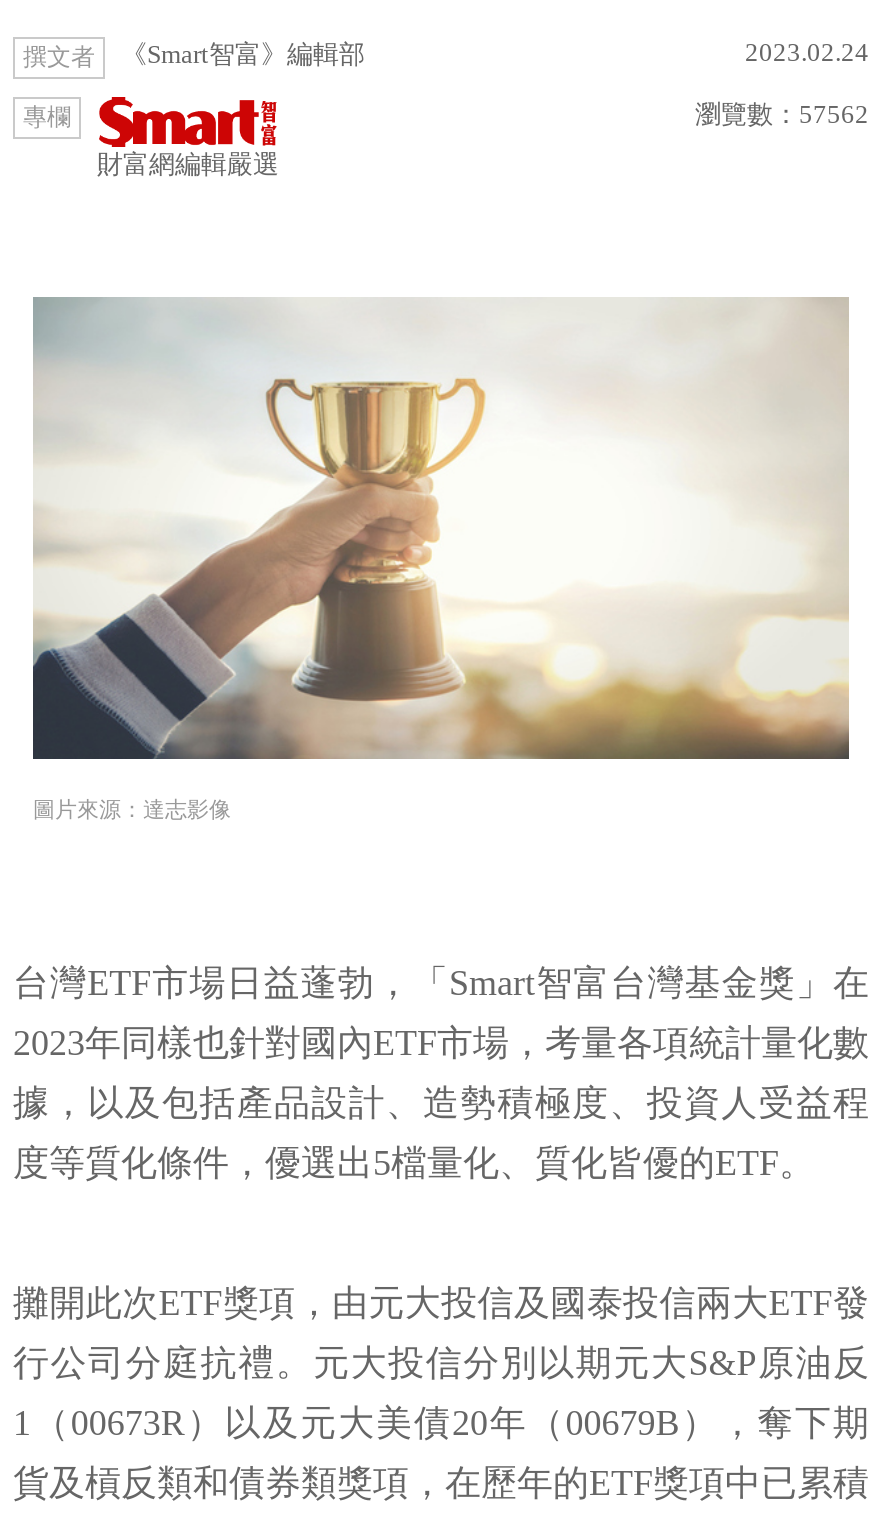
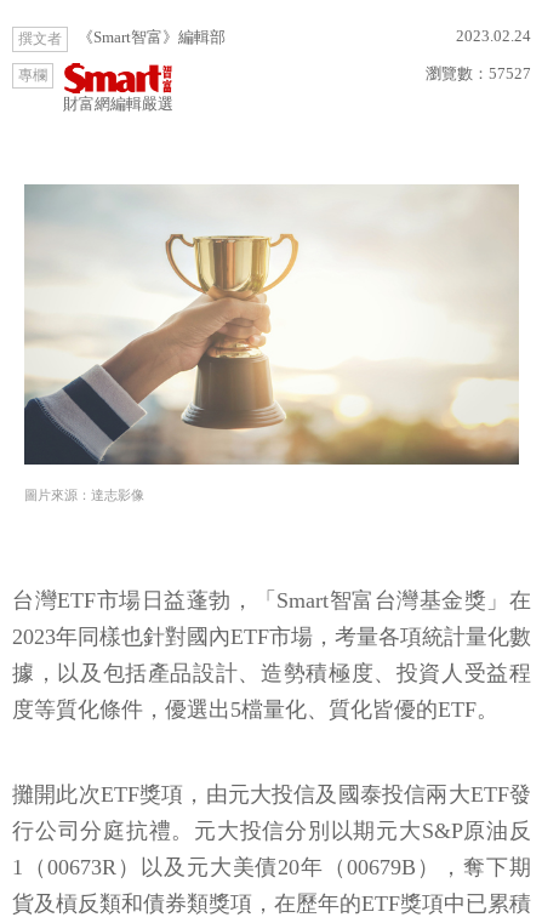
- 瀏覽數：57562
+ 瀏覽數：57527
